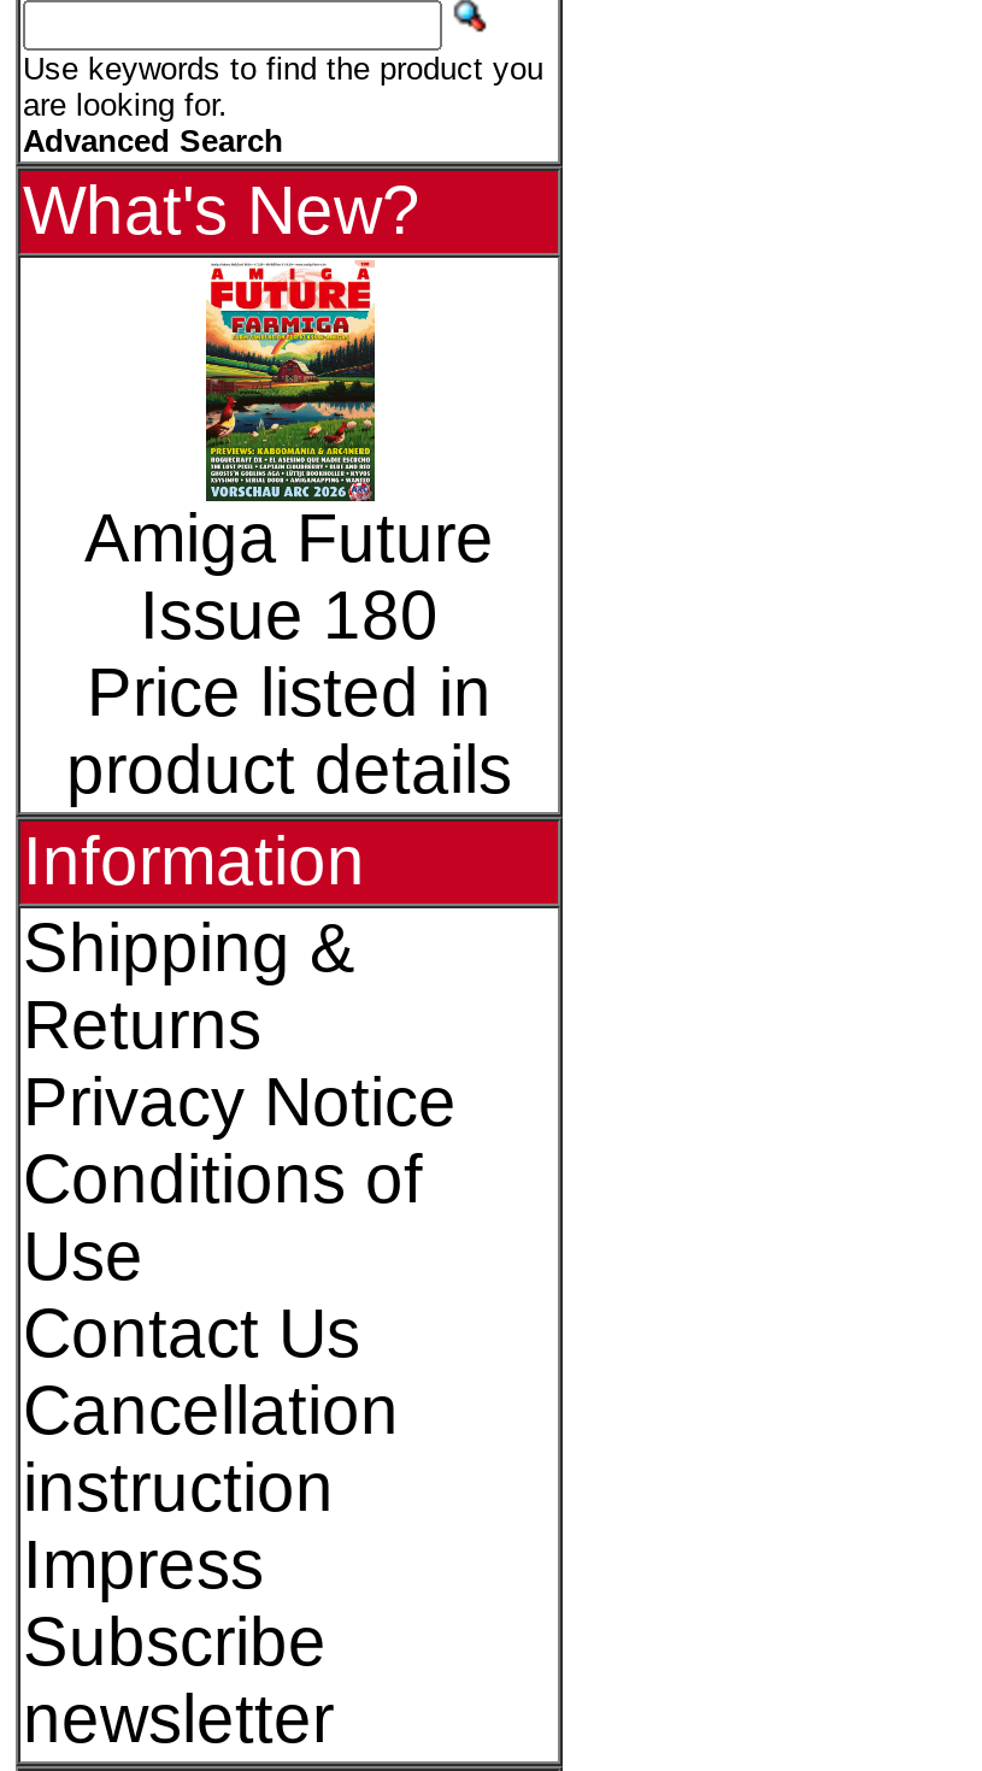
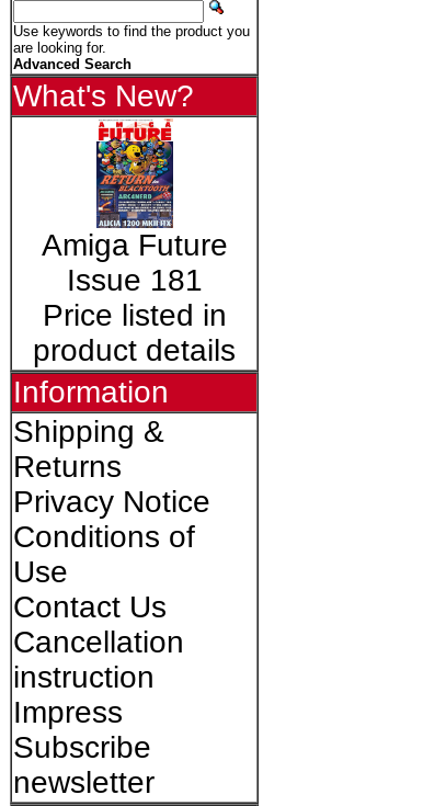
- [image]
- Issue 180
+ [image]
+ Issue 181
